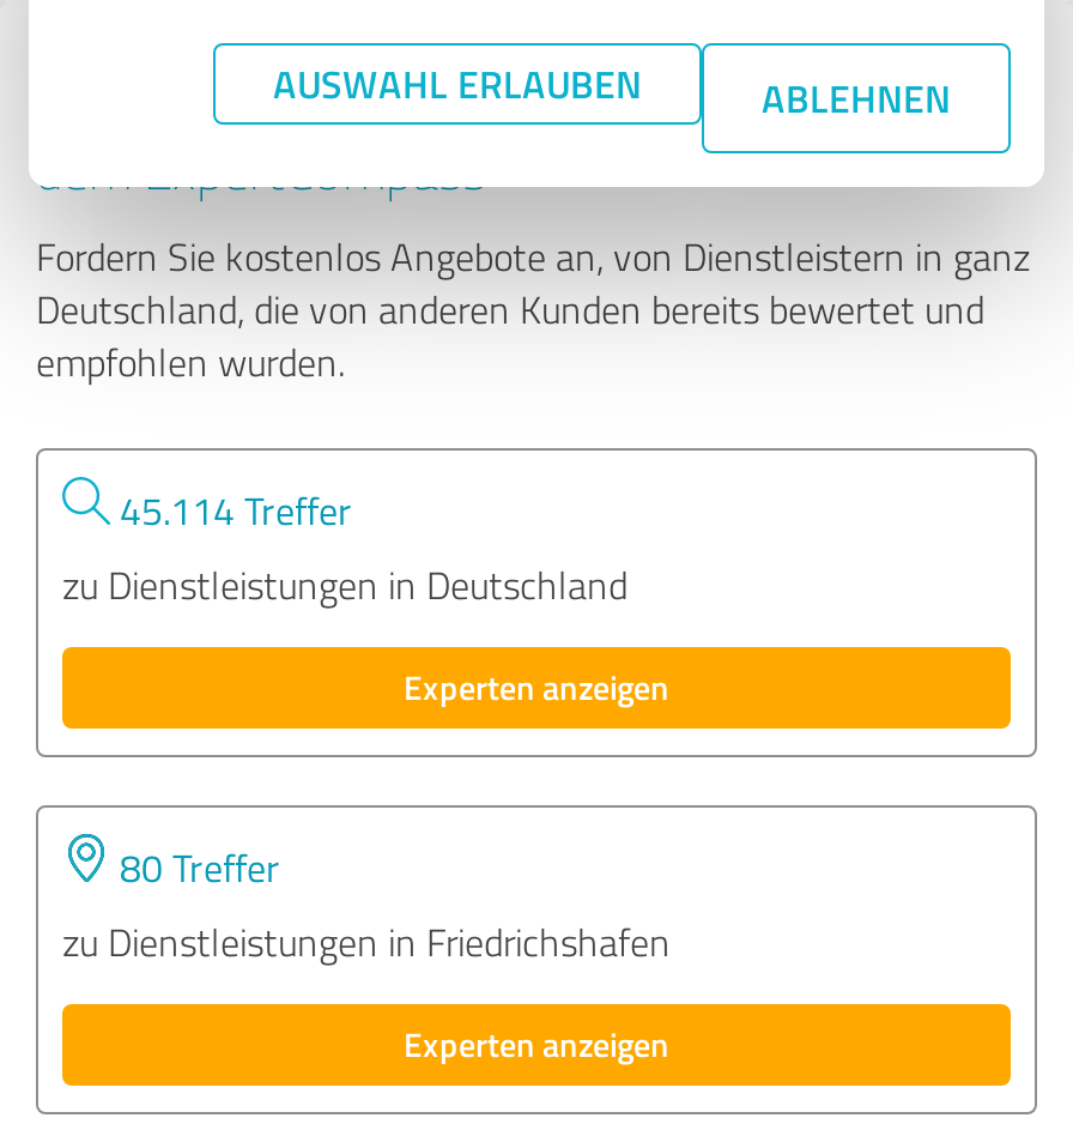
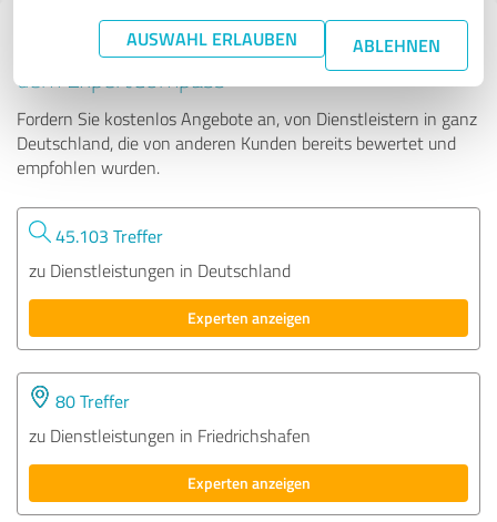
- 45.114 Treffer
+ 45.103 Treffer
